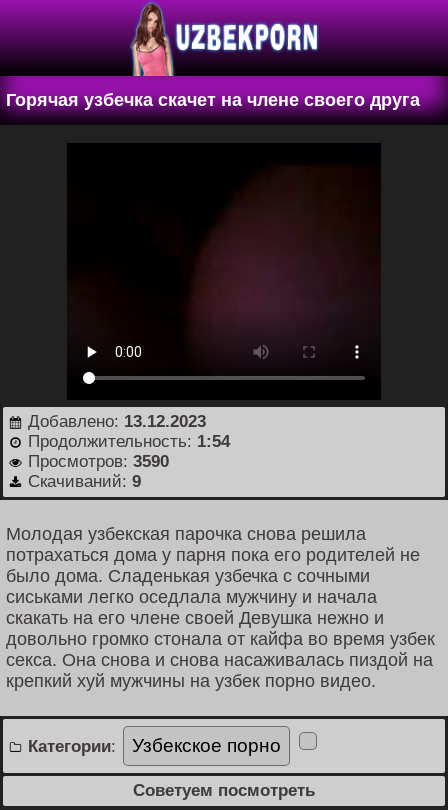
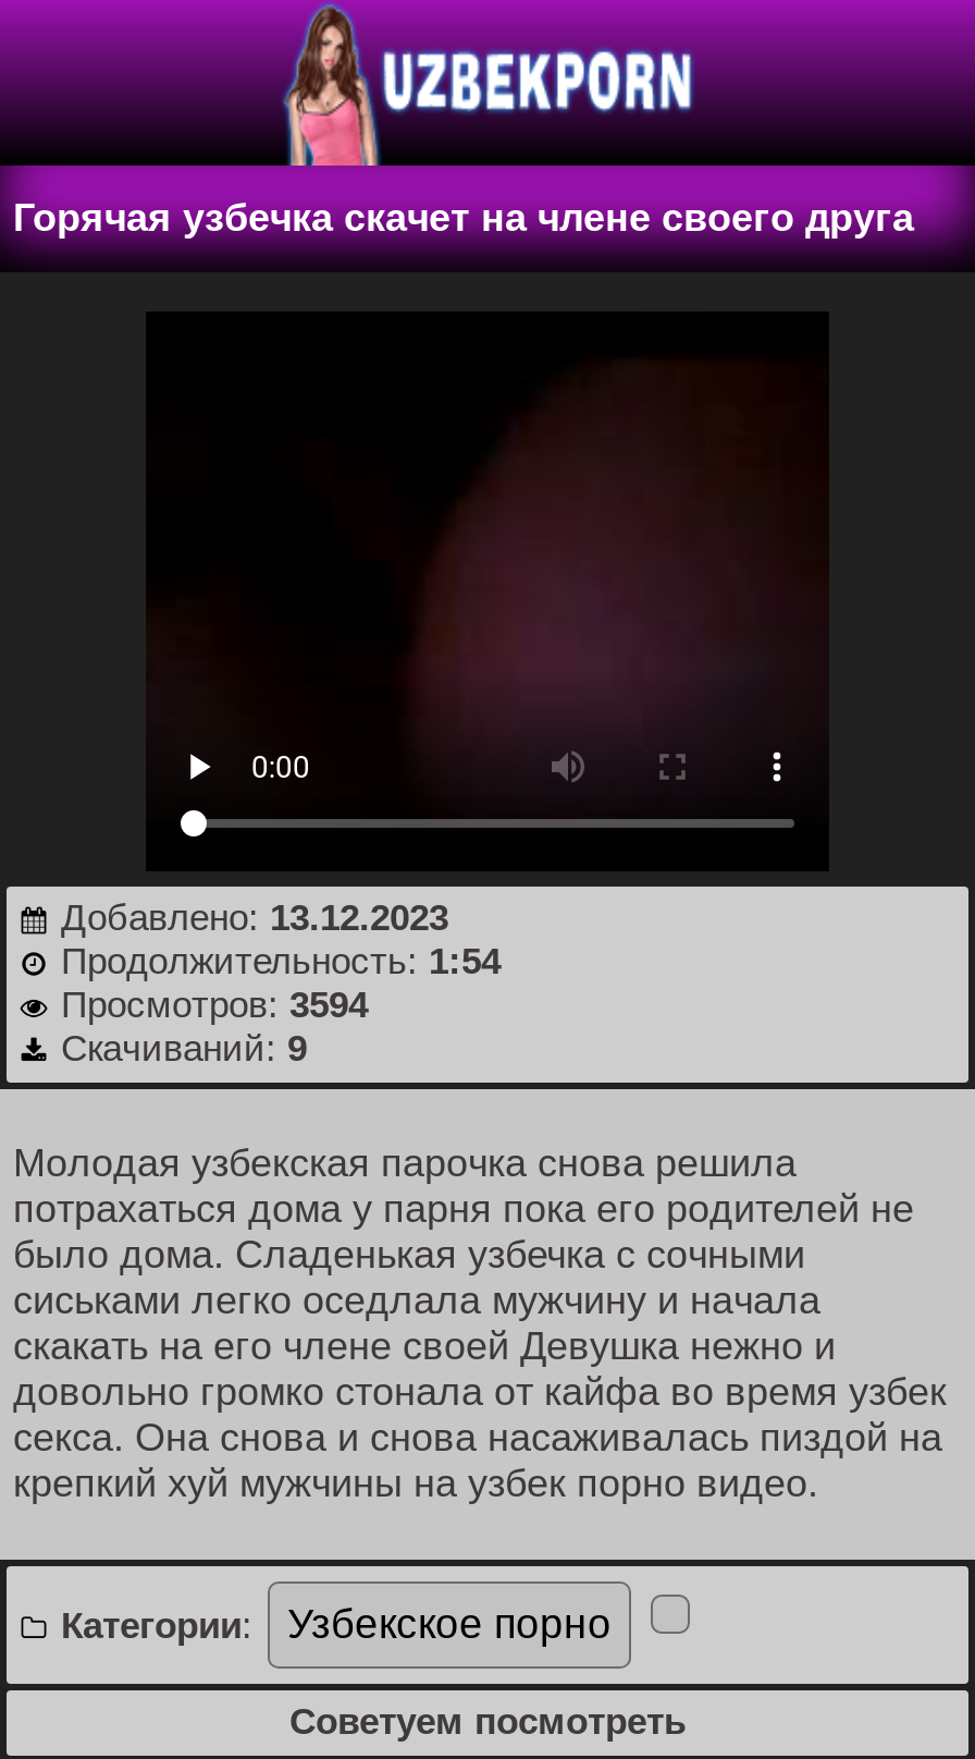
- Просмотров: 3590
+ Просмотров: 3594
